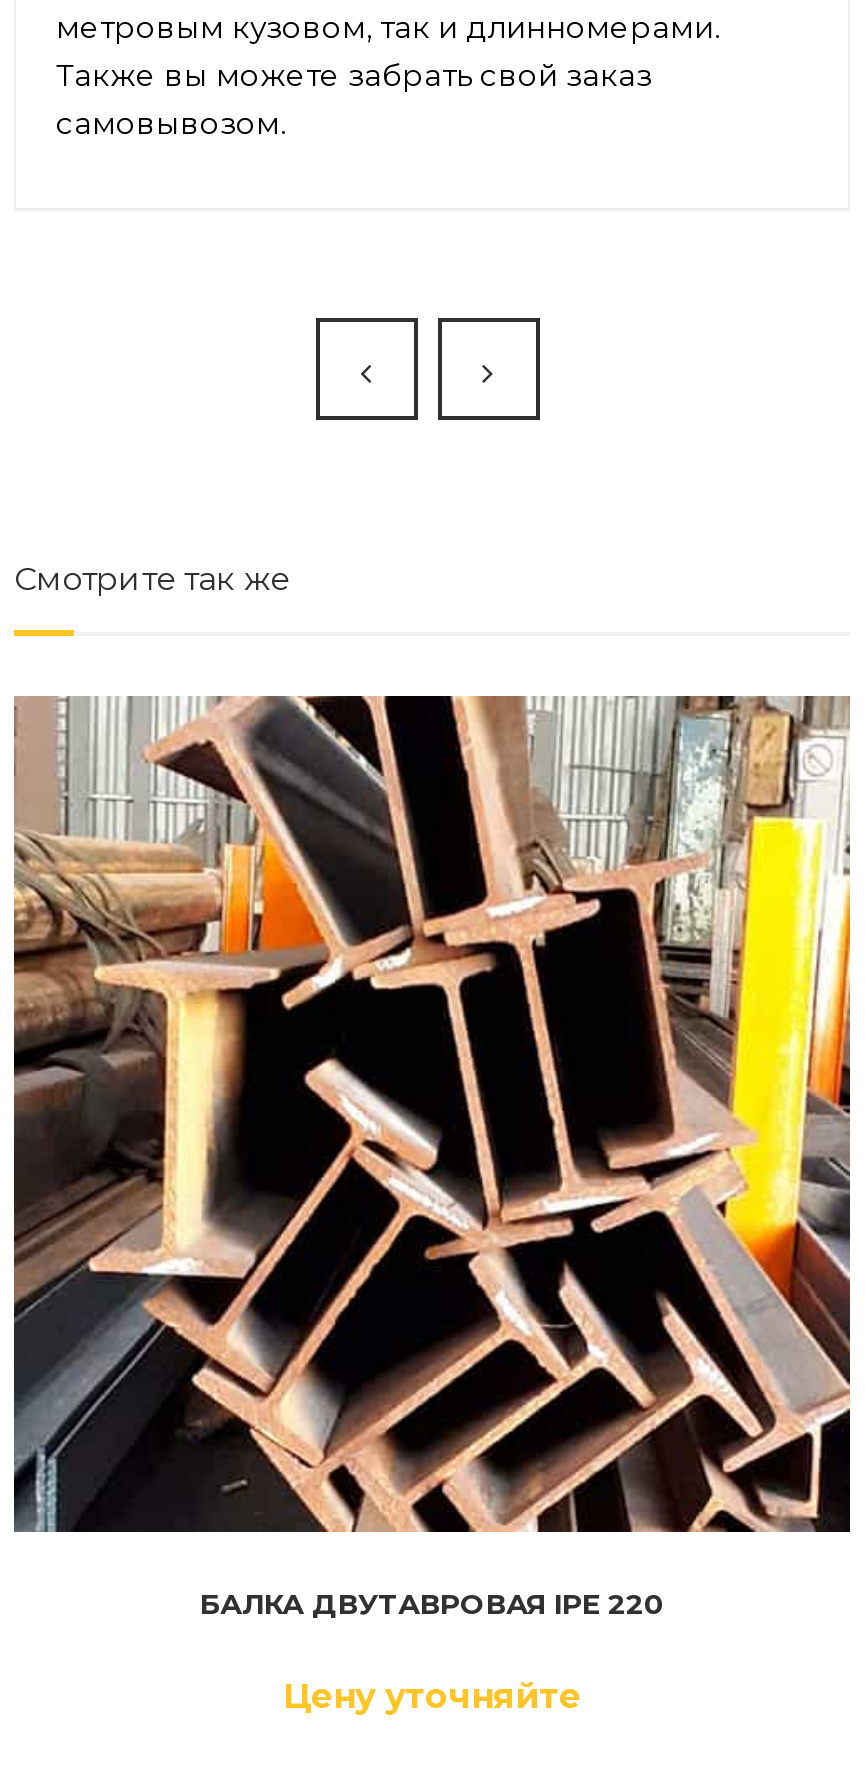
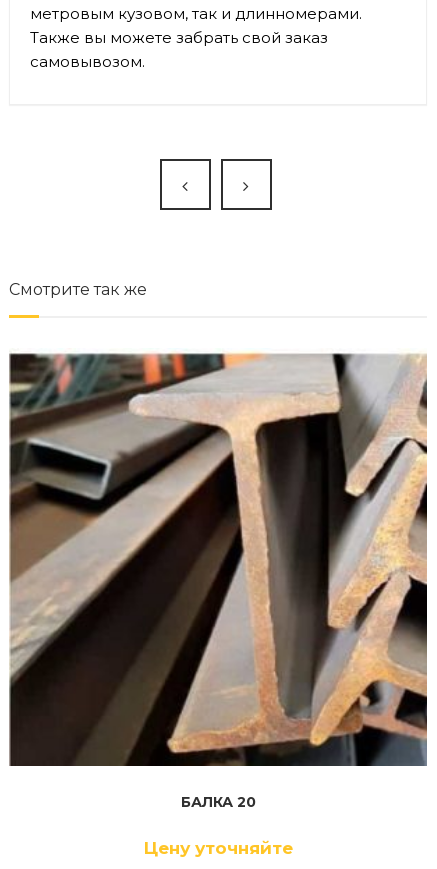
- [image]
- БАЛКА ДВУТАВРОВАЯ IPE 220
+ [image]
+ БАЛКА 20
